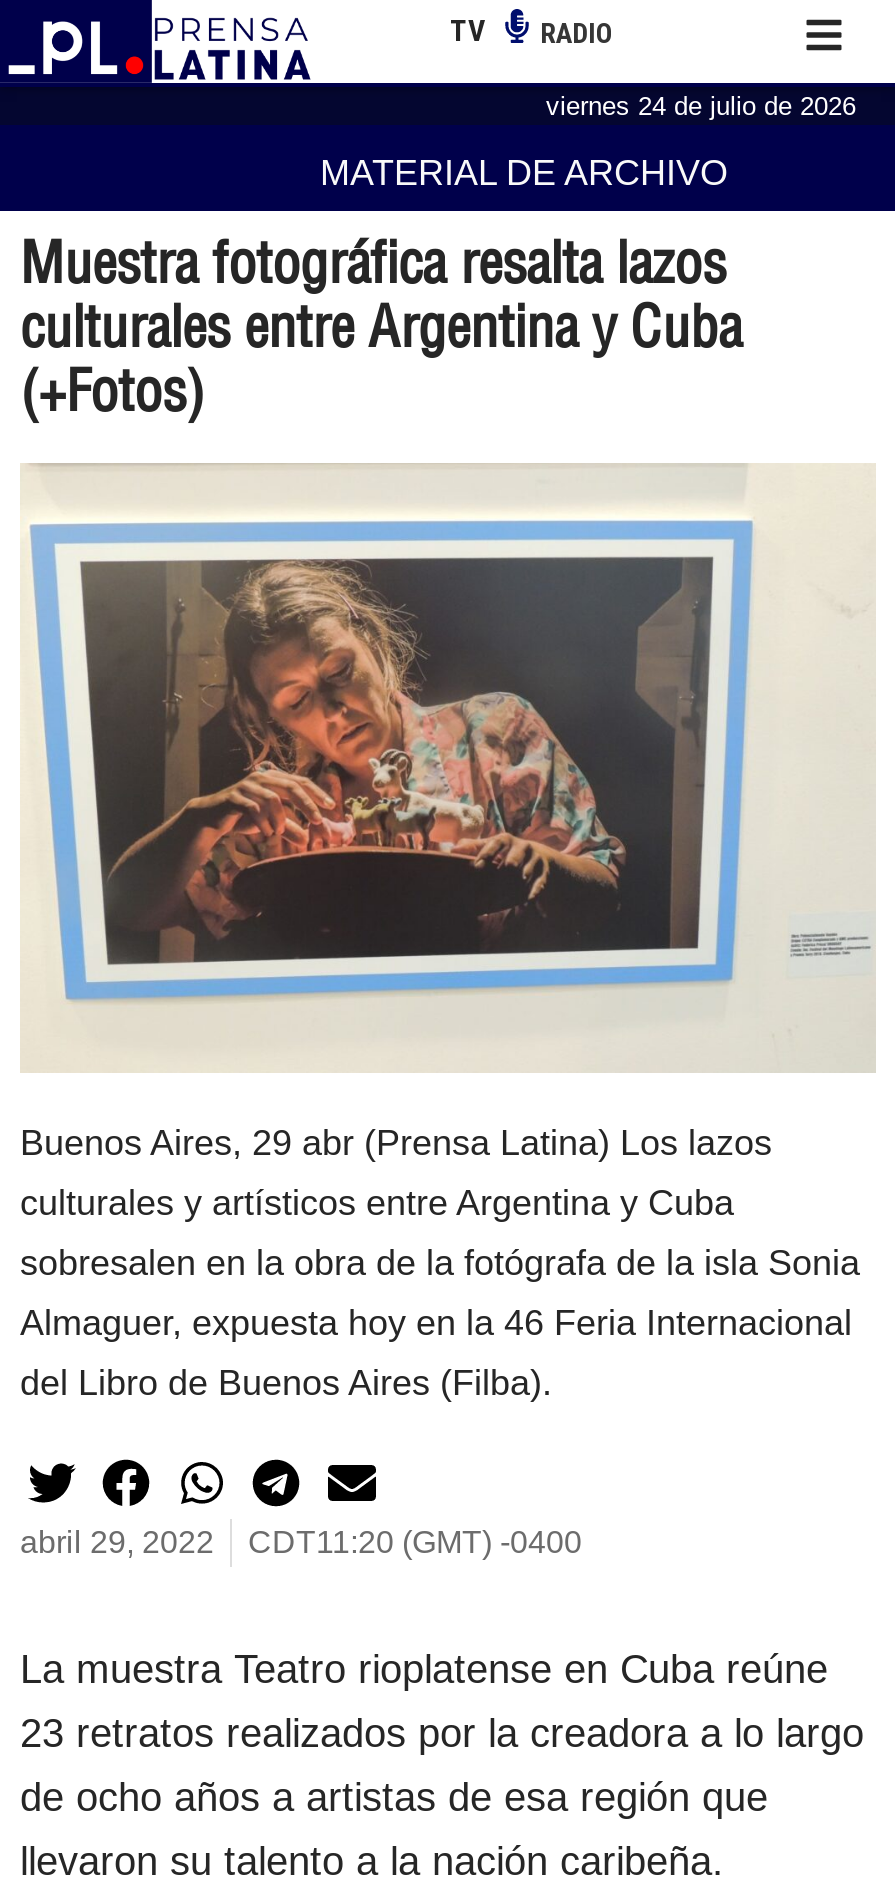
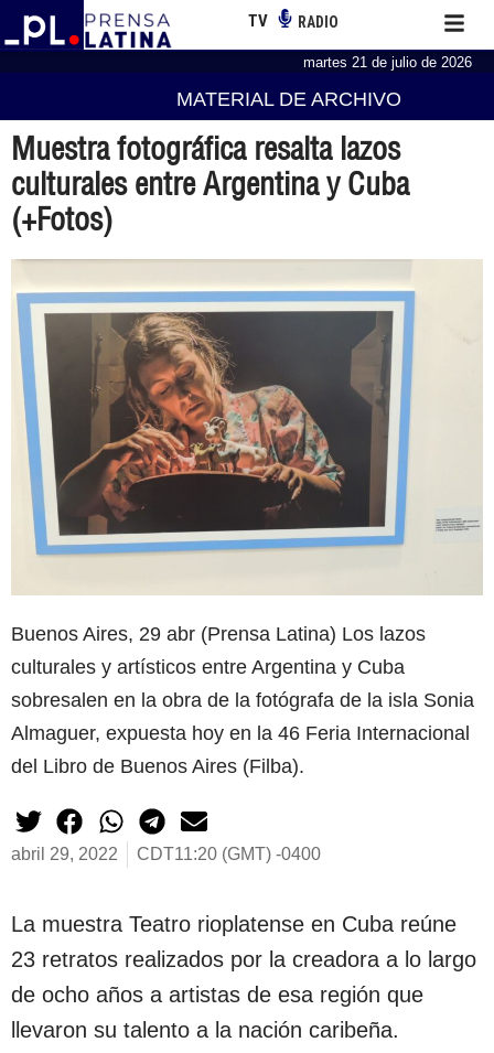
- viernes 24 de julio de 2026
+ martes 21 de julio de 2026
